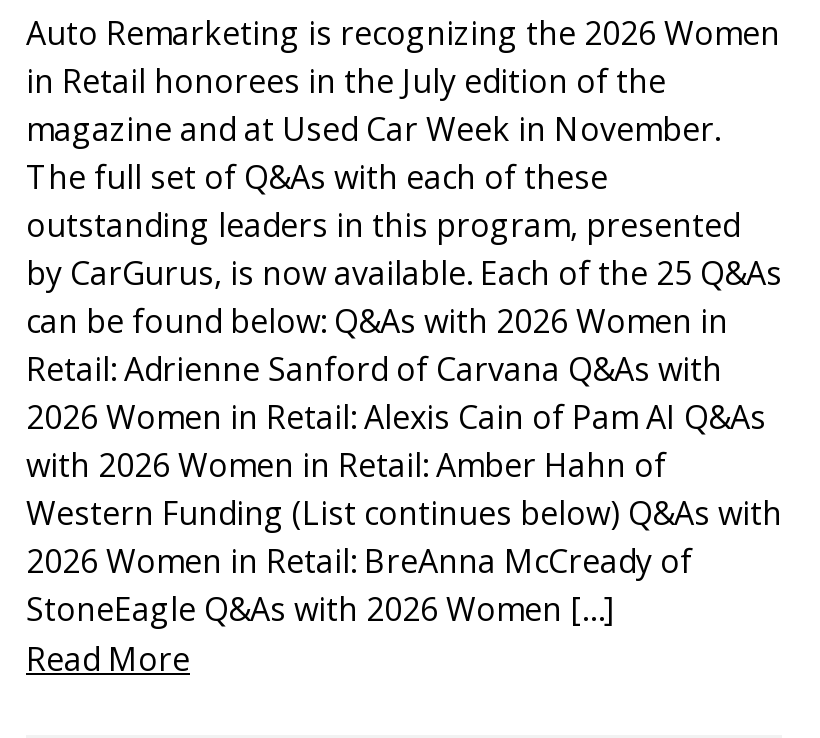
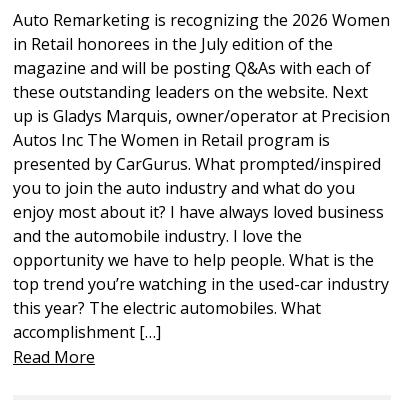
- magazine and at Used Car Week in November.
- The full set of Q&As with each of these
- outstanding leaders in this program, presented
- by CarGurus, is now available. Each of the 25 Q&As
- can be found below: Q&As with 2026 Women in
- Retail: Adrienne Sanford of Carvana Q&As with
- 2026 Women in Retail: Alexis Cain of Pam AI Q&As
- with 2026 Women in Retail: Amber Hahn of
- Western Funding (List continues below) Q&As with
- 2026 Women in Retail: BreAnna McCready of
- StoneEagle Q&As with 2026 Women […]
+ magazine and will be posting Q&As with each of
+ these outstanding leaders on the website. Next
+ up is Gladys Marquis, owner/operator at Precision
+ Autos Inc The Women in Retail program is
+ presented by CarGurus. What prompted/inspired
+ you to join the auto industry and what do you
+ enjoy most about it? I have always loved business
+ and the automobile industry. I love the
+ opportunity we have to help people. What is the
+ top trend you’re watching in the used-car industry
+ this year? The electric automobiles. What
+ accomplishment […]
